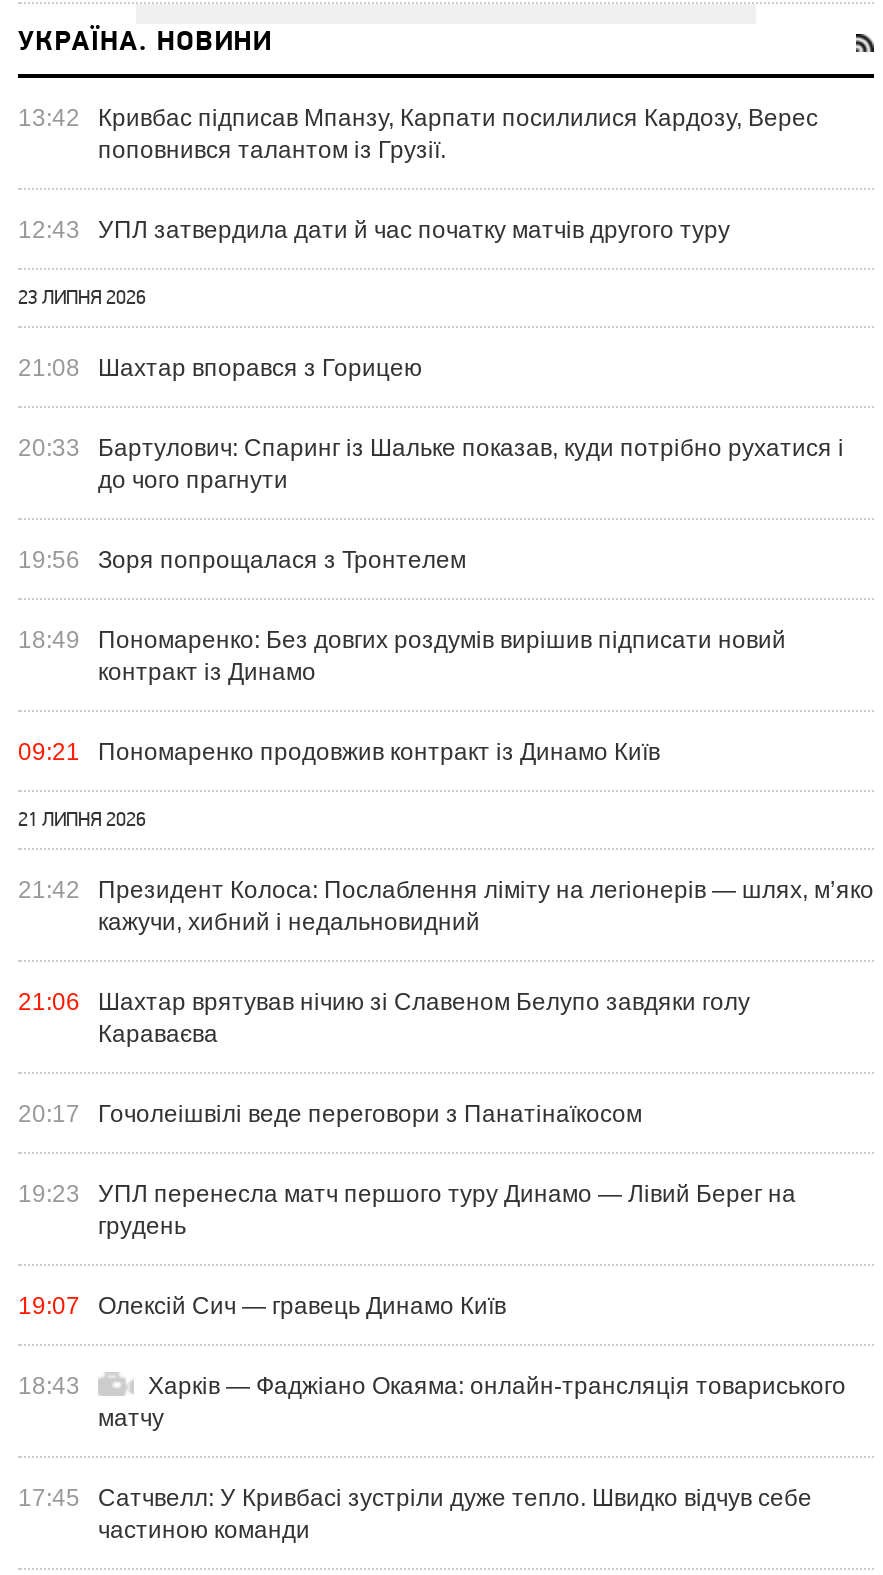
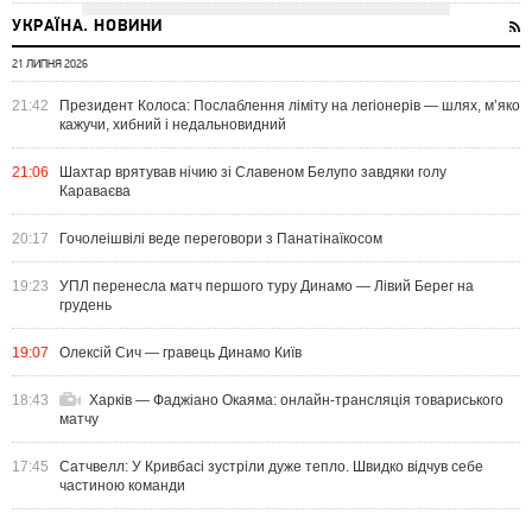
- 13:42
- Кривбас підписав Мпанзу, Карпати посилилися Кардозу, Верес
- поповнився талантом із Грузії.
- 12:43
- УПЛ затвердила дати й час початку матчів другого туру
- 23 ЛИПНЯ 2026
- 21:08
- Шахтар впорався з Горицею
- 20:33
- Бартулович: Спаринг із Шальке показав, куди потрібно рухатися і
- до чого прагнути
- 19:56
- Зоря попрощалася з Тронтелем
- 18:49
- Пономаренко: Без довгих роздумів вирішив підписати новий
- контракт із Динамо
- 09:21
- Пономаренко продовжив контракт із Динамо Київ
